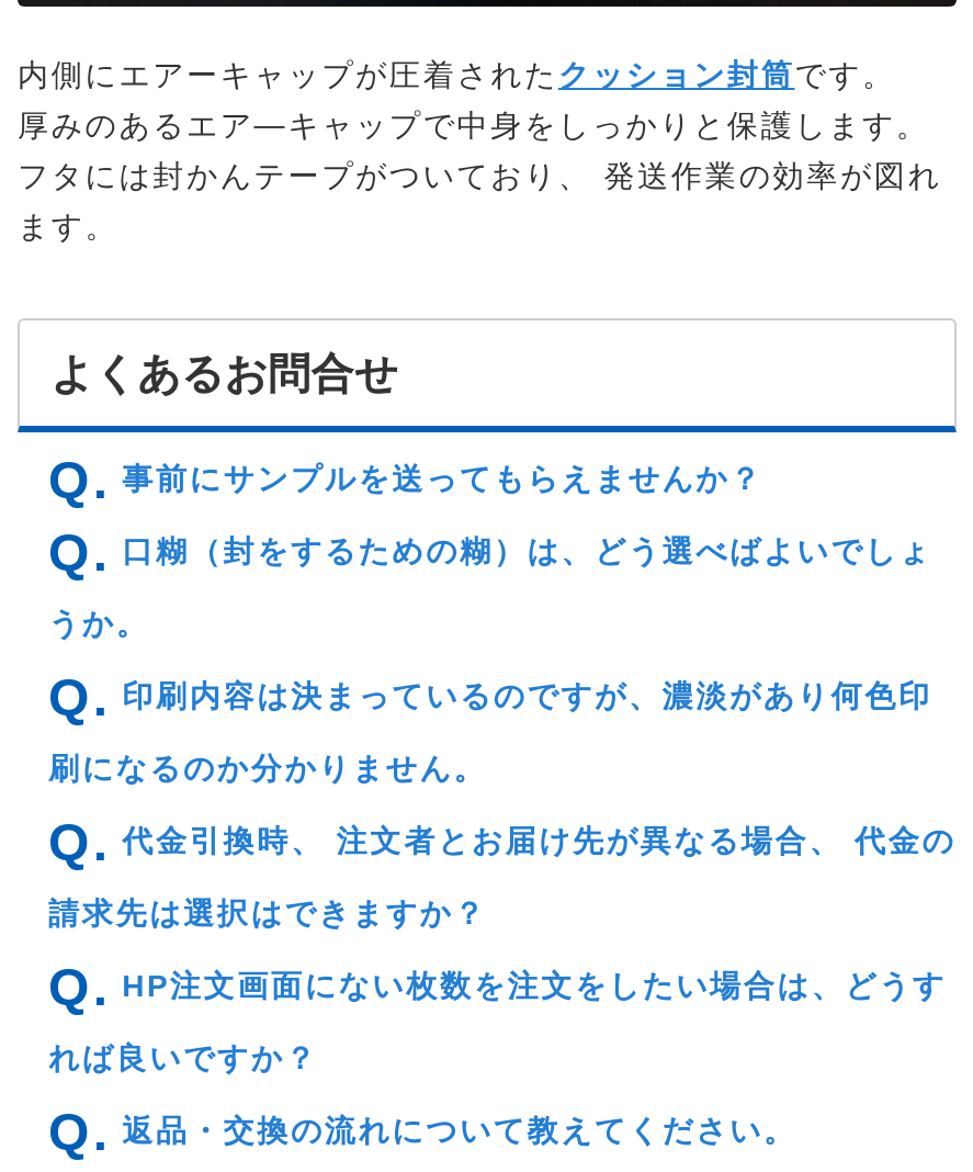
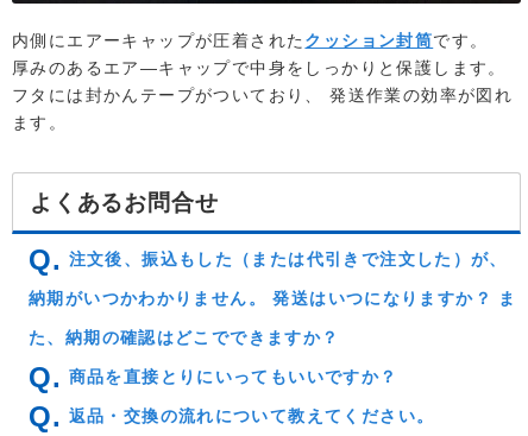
- 事前にサンプルを送ってもらえませんか？
- 口糊（封をするための糊）は、どう選べばよいでしょ
- うか。
- 印刷内容は決まっているのですが、濃淡があり何色印
- 刷になるのか分かりません。
- 代金引換時、 注文者とお届け先が異なる場合、 代金の
- 請求先は選択はできますか？
- HP注文画面にない枚数を注文をしたい場合は、どうす
- れば良いですか？
+ 注文後、振込もした（または代引きで注文した）が、
+ 納期がいつかわかりません。 発送はいつになりますか？ ま
+ た、納期の確認はどこでできますか？
+ 商品を直接とりにいってもいいですか？
